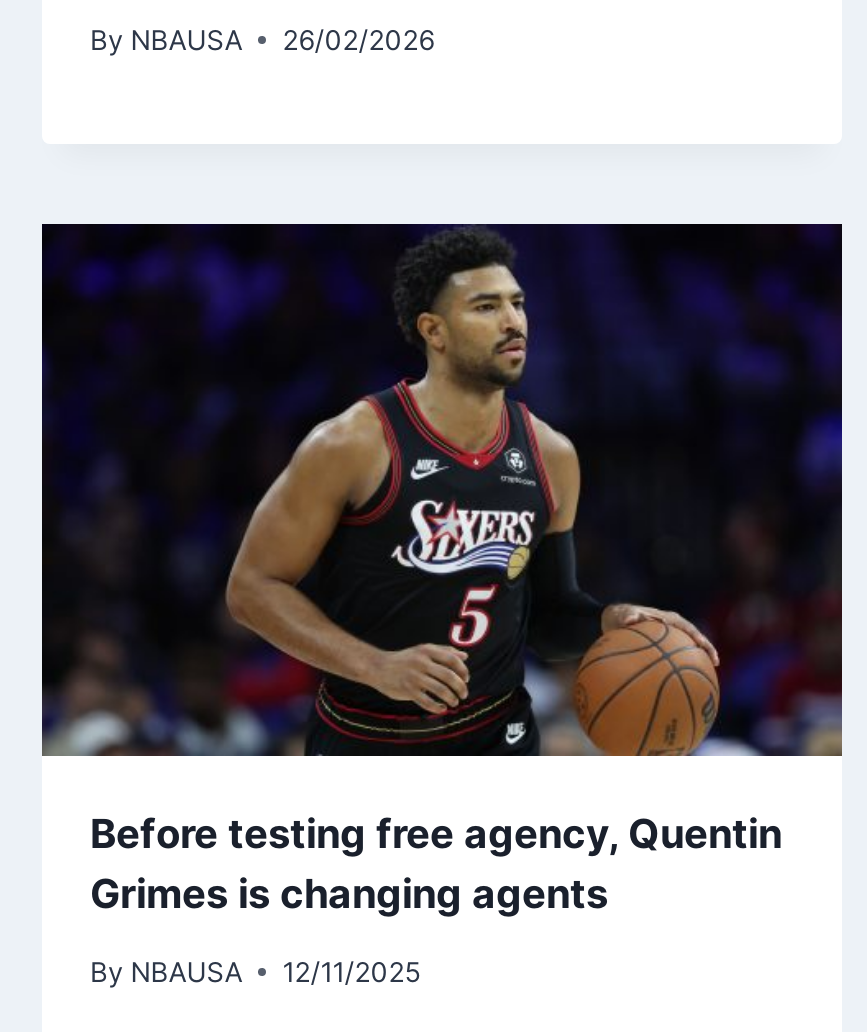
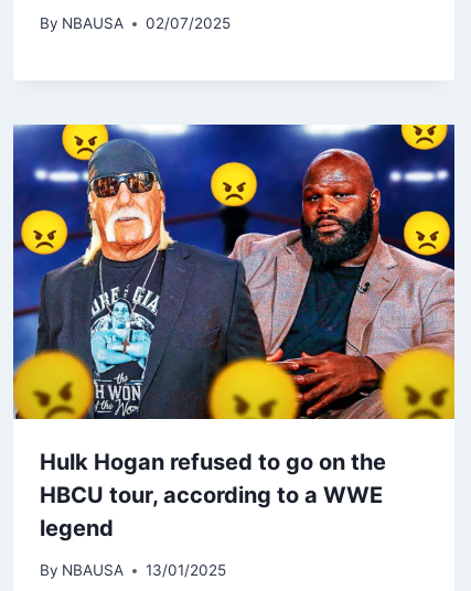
- By NBAUSA 26/02/2026
+ By NBAUSA 02/07/2025

- [image]
- Before testing free agency, Quentin
- Grimes is changing agents
+ [image]
+ Hulk Hogan refused to go on the
+ HBCU tour, according to a WWE
+ legend

- By NBAUSA 12/11/2025
+ By NBAUSA 13/01/2025
